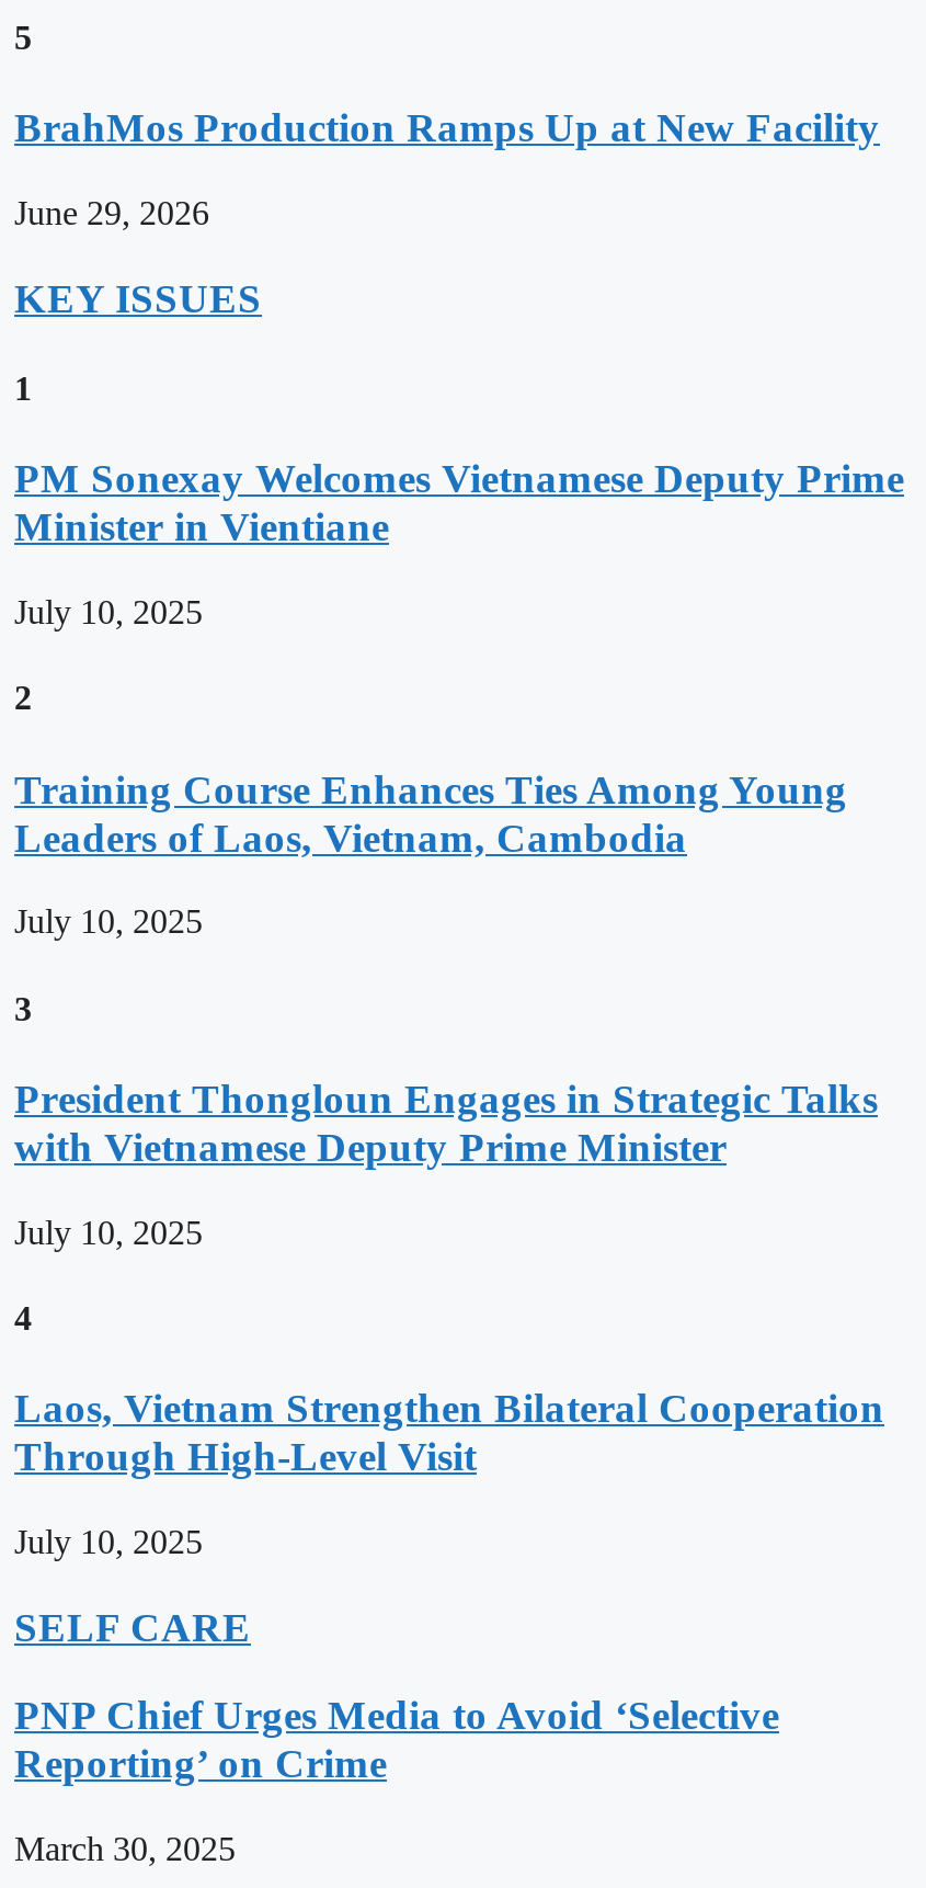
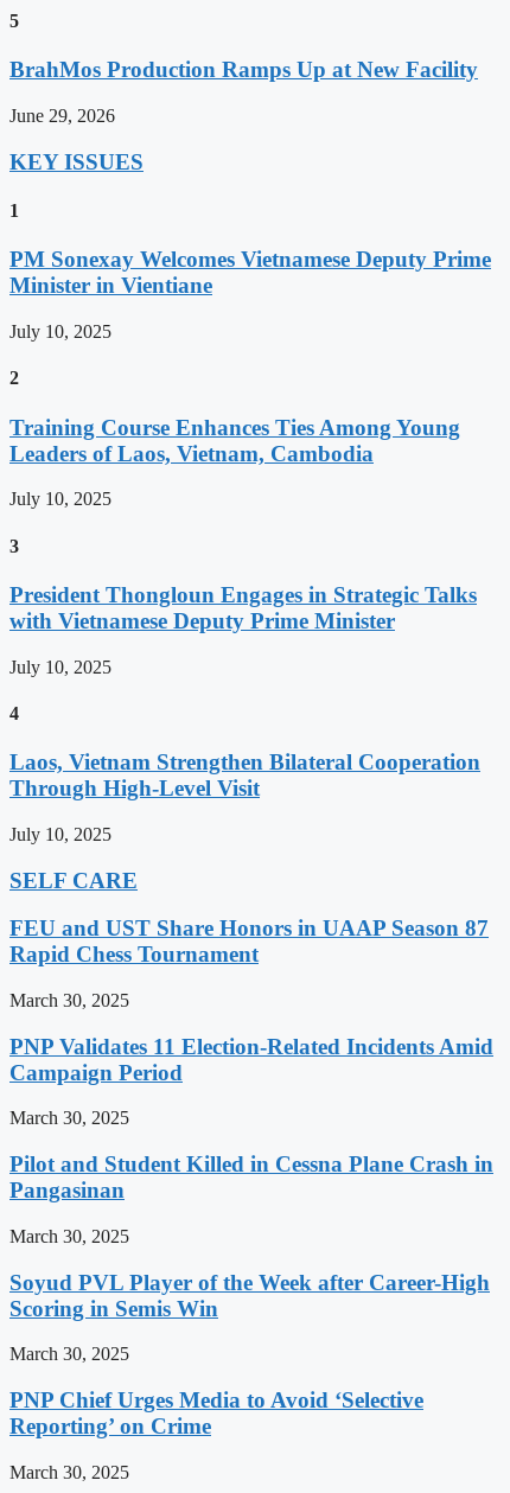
+ FEU and UST Share Honors in UAAP Season 87
+ Rapid Chess Tournament
+ March 30, 2025
+ PNP Validates 11 Election-Related Incidents Amid
+ Campaign Period
+ March 30, 2025
+ Pilot and Student Killed in Cessna Plane Crash in
+ Pangasinan
+ March 30, 2025
+ Soyud PVL Player of the Week after Career-High
+ Scoring in Semis Win
+ March 30, 2025
